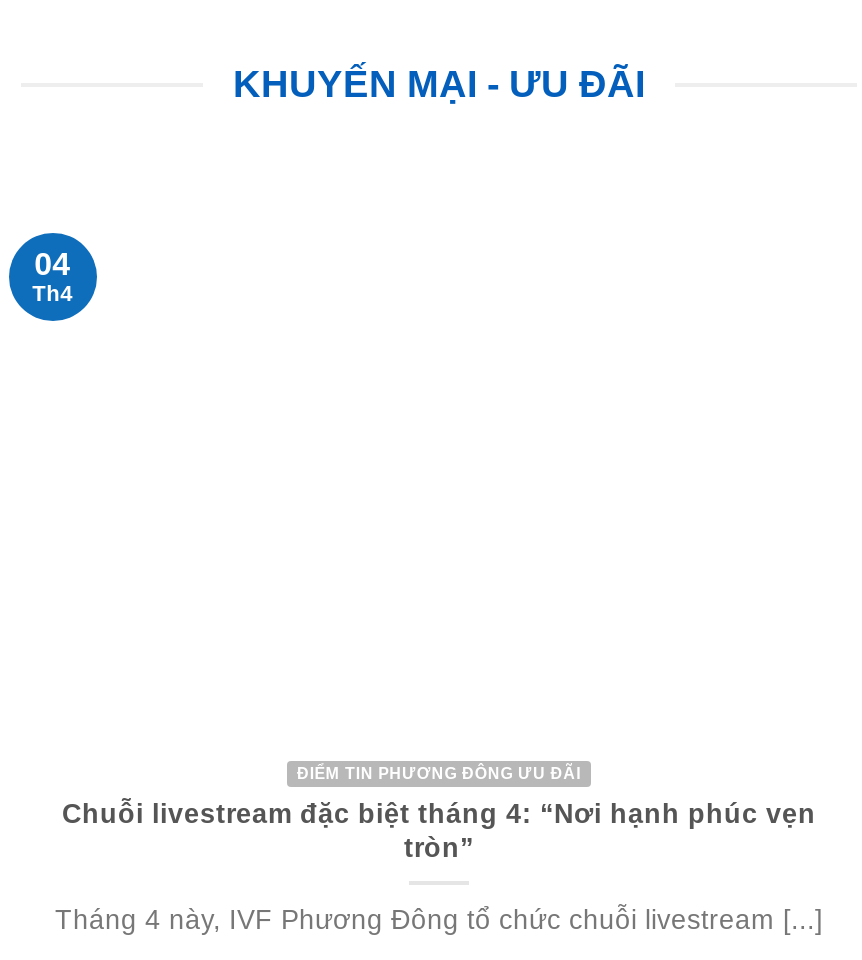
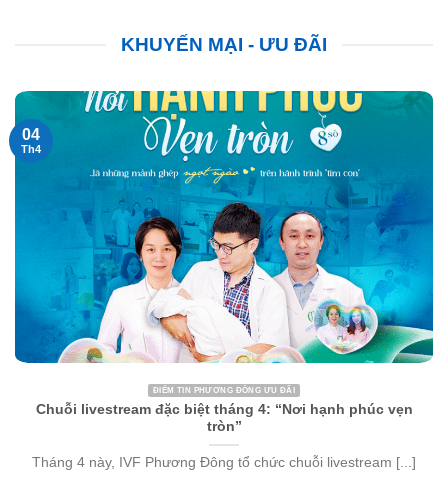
+ [image]
